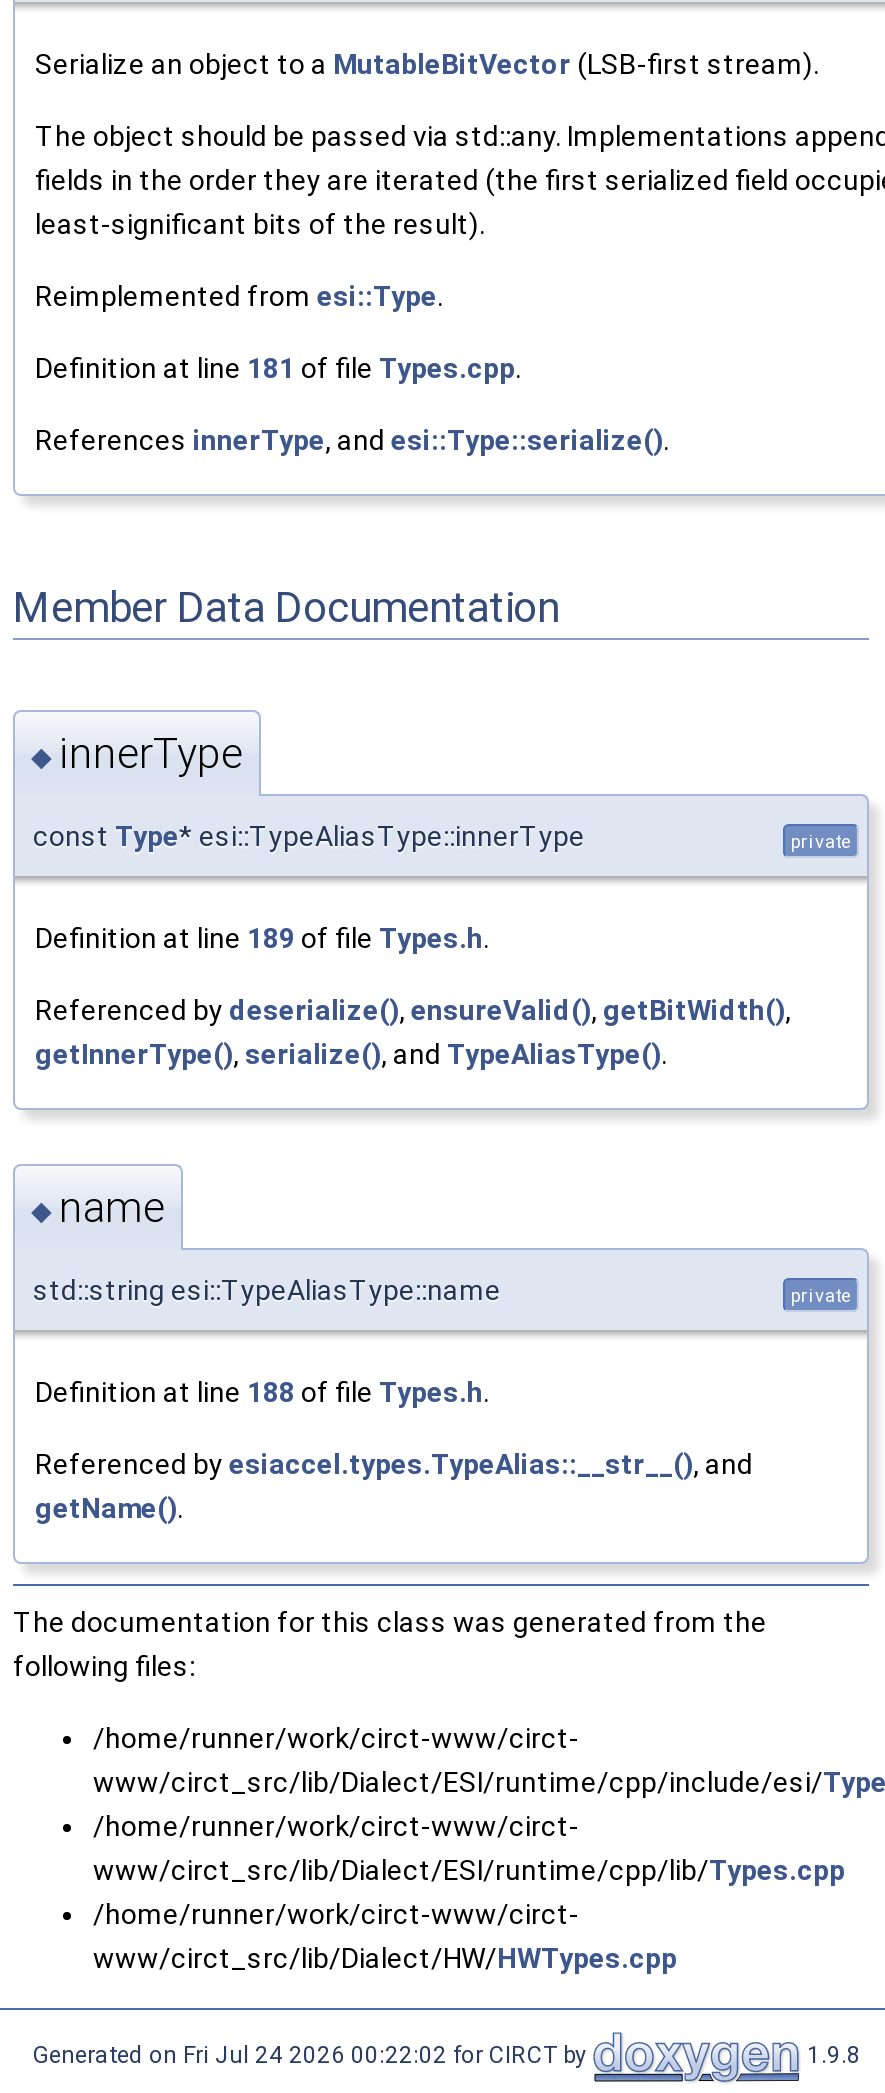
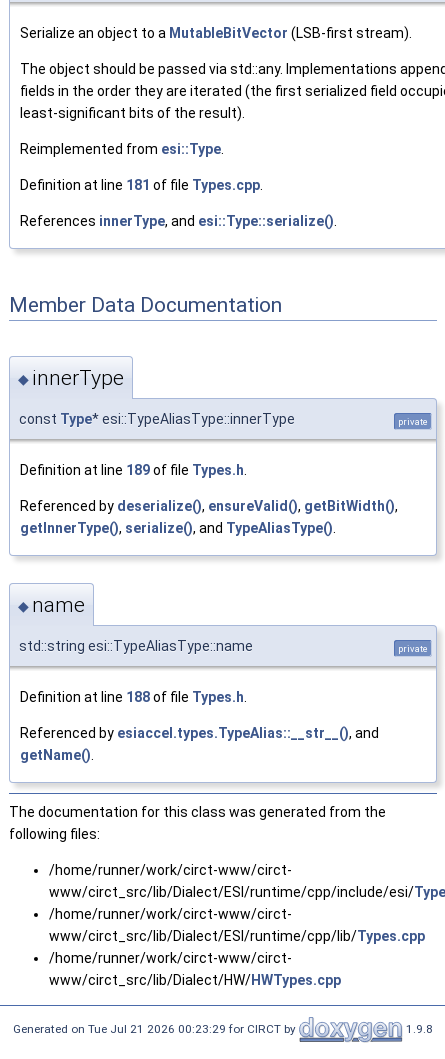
- Generated on Fri Jul 24 2026 00:22:02 for CIRCT by
+ Generated on Tue Jul 21 2026 00:23:29 for CIRCT by
